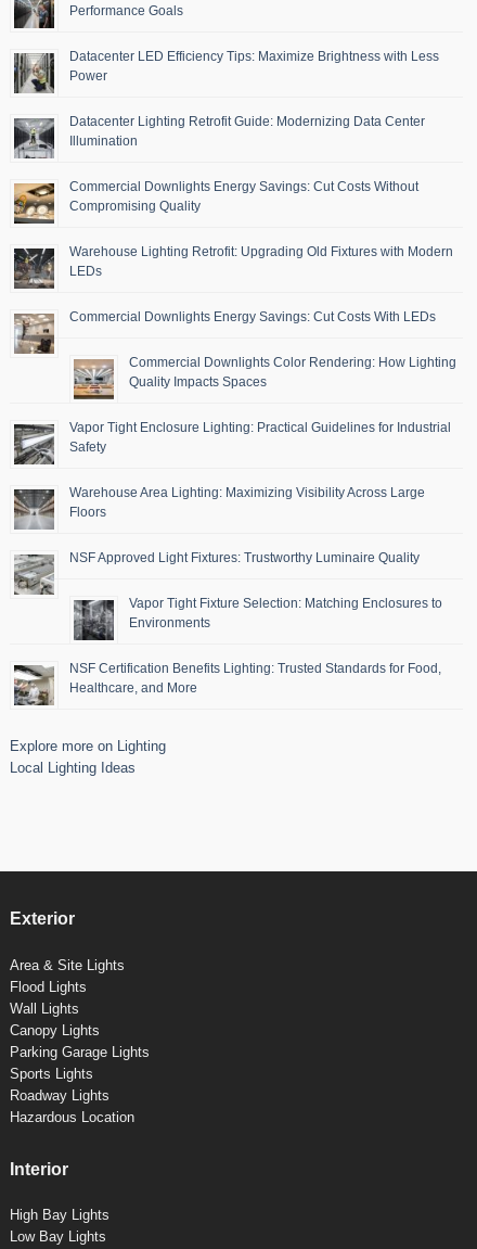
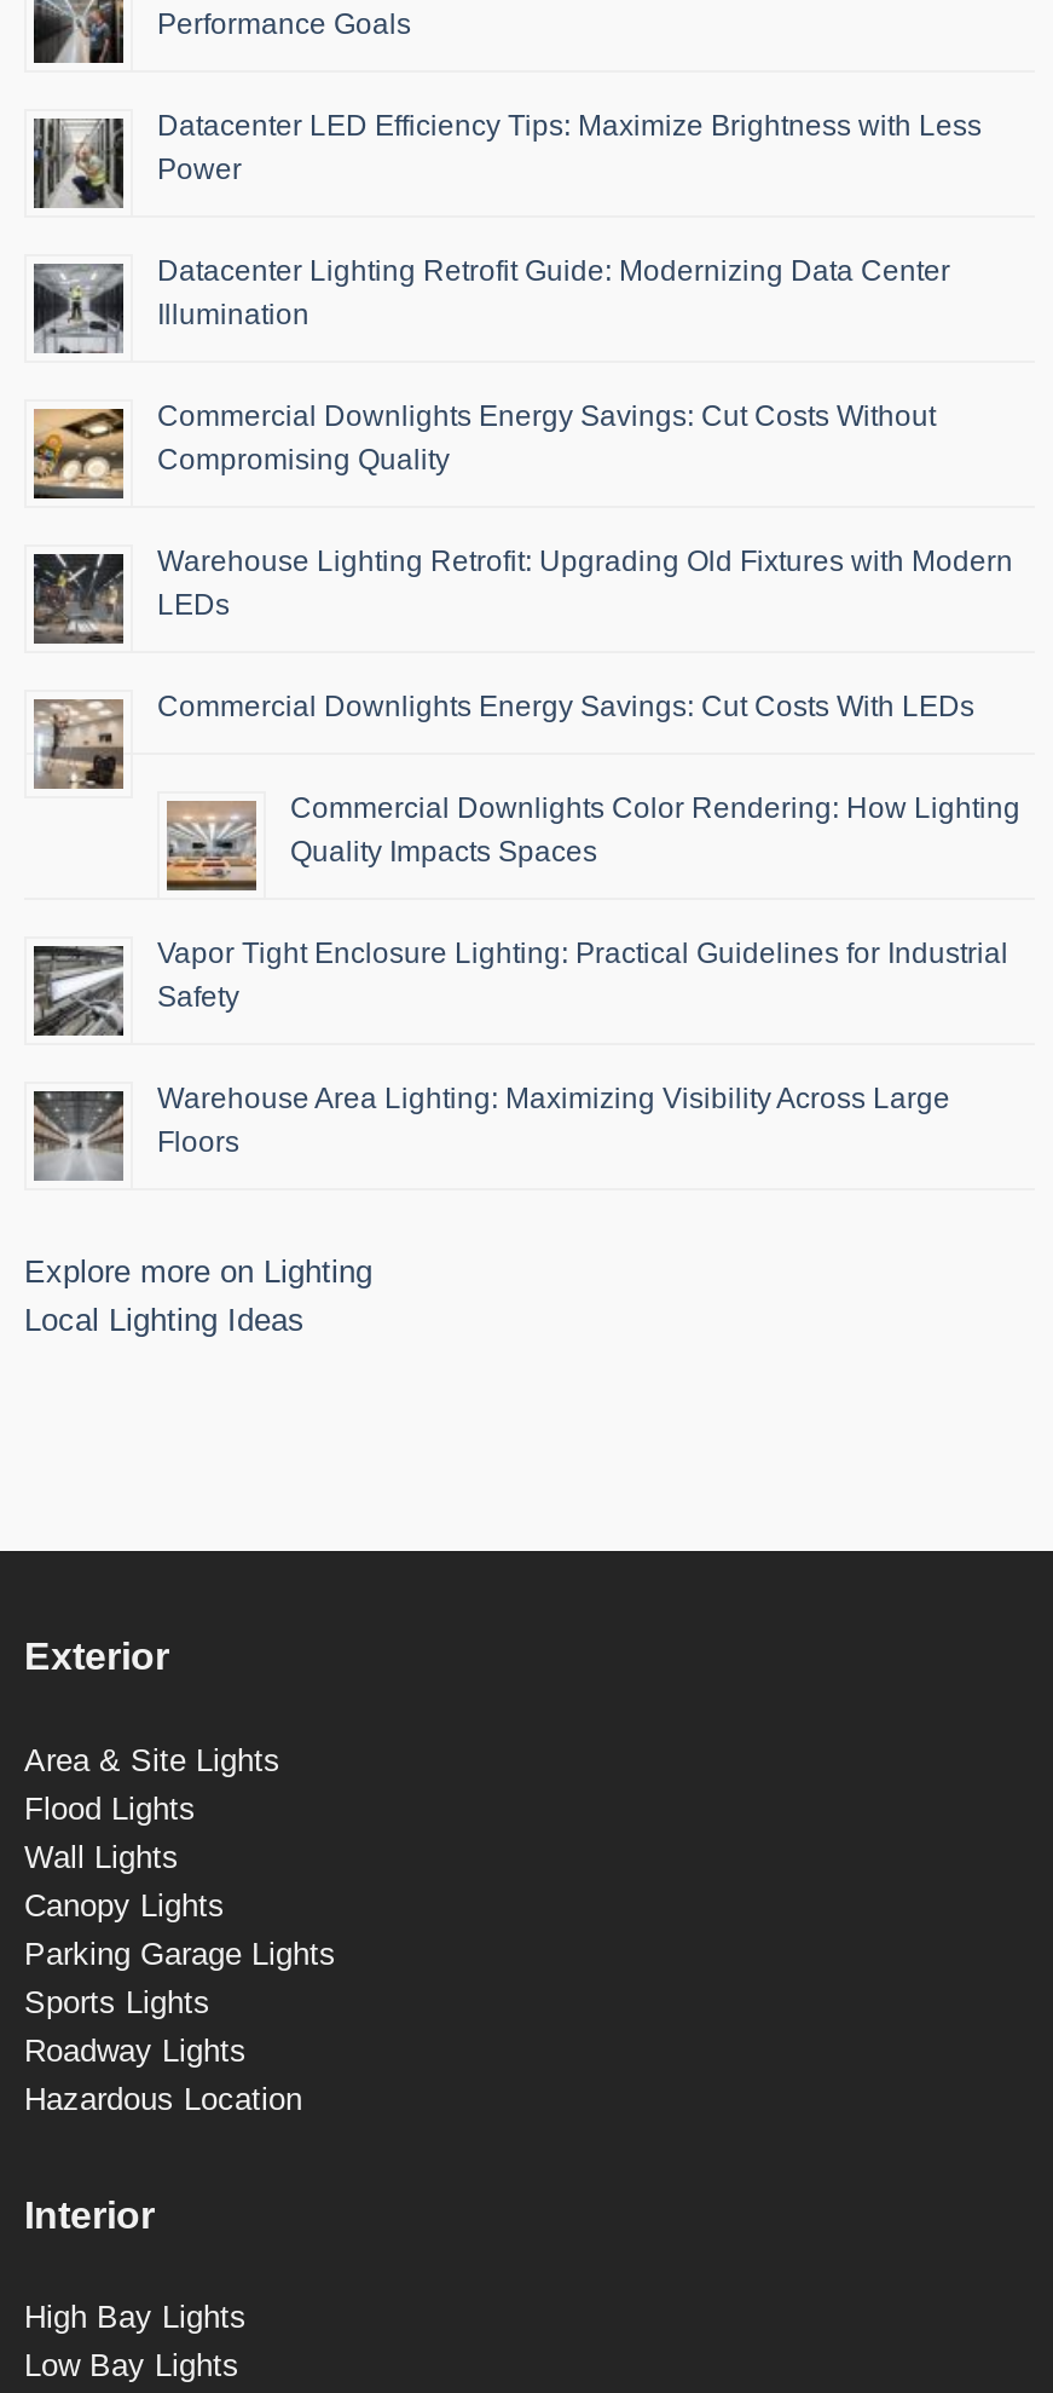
- [image]
- NSF Approved Light Fixtures: Trustworthy Luminaire Quality
- Vapor Tight Fixture Selection: Matching Enclosures to
- Environments
- NSF Certification Benefits Lighting: Trusted Standards for Food,
- Healthcare, and More

- [image]

- [image]
